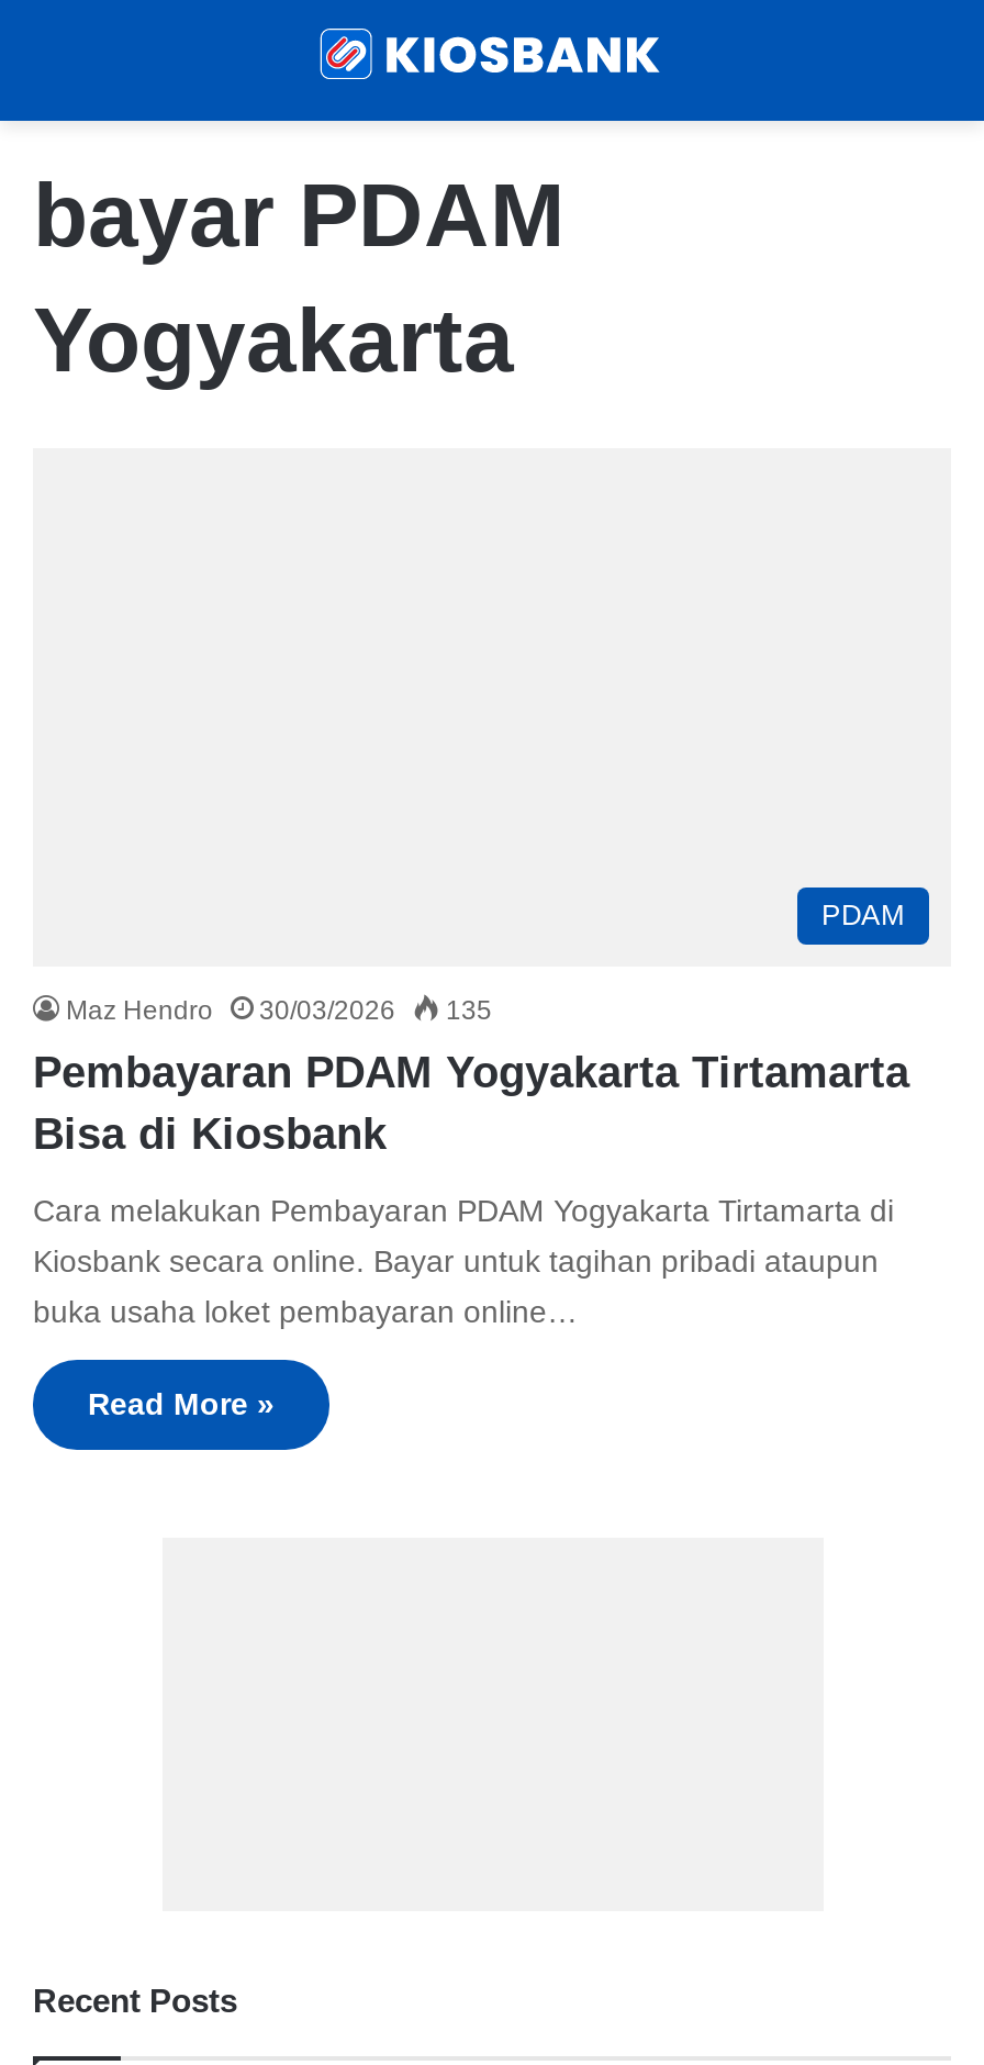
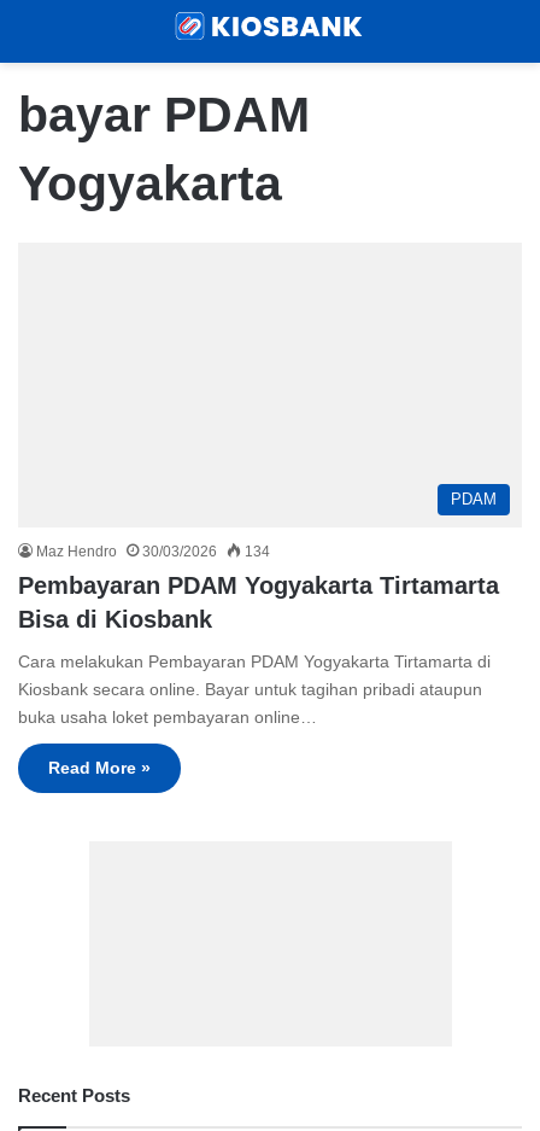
- Maz Hendro 30/03/2026 135
+ Maz Hendro 30/03/2026 134
